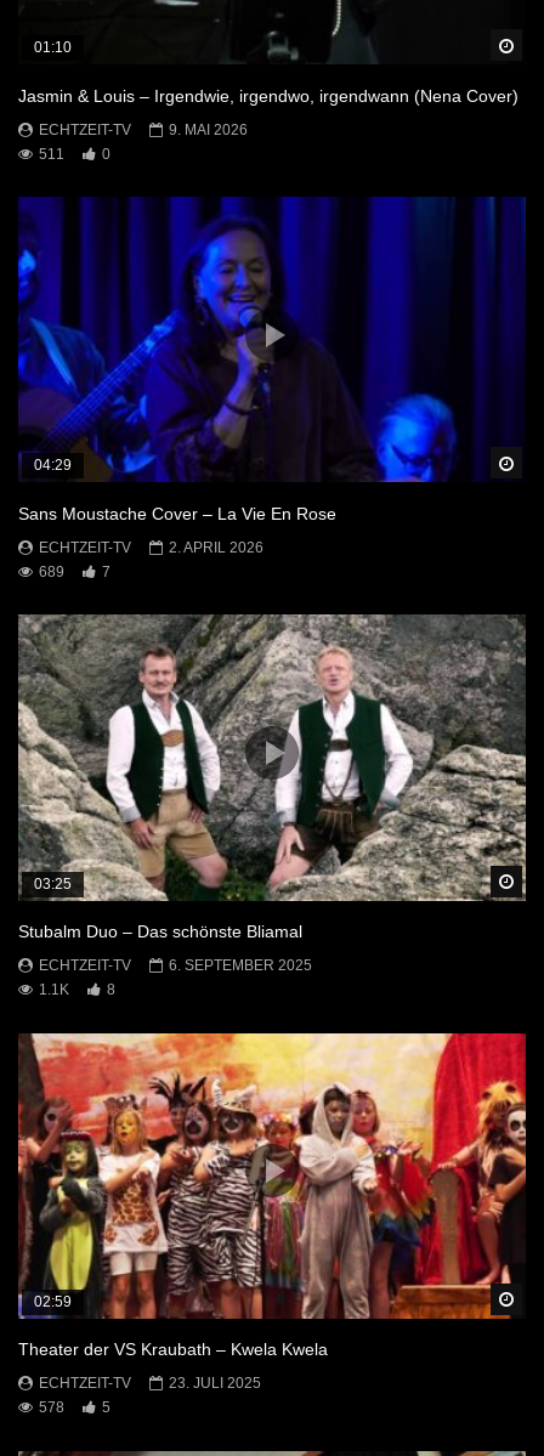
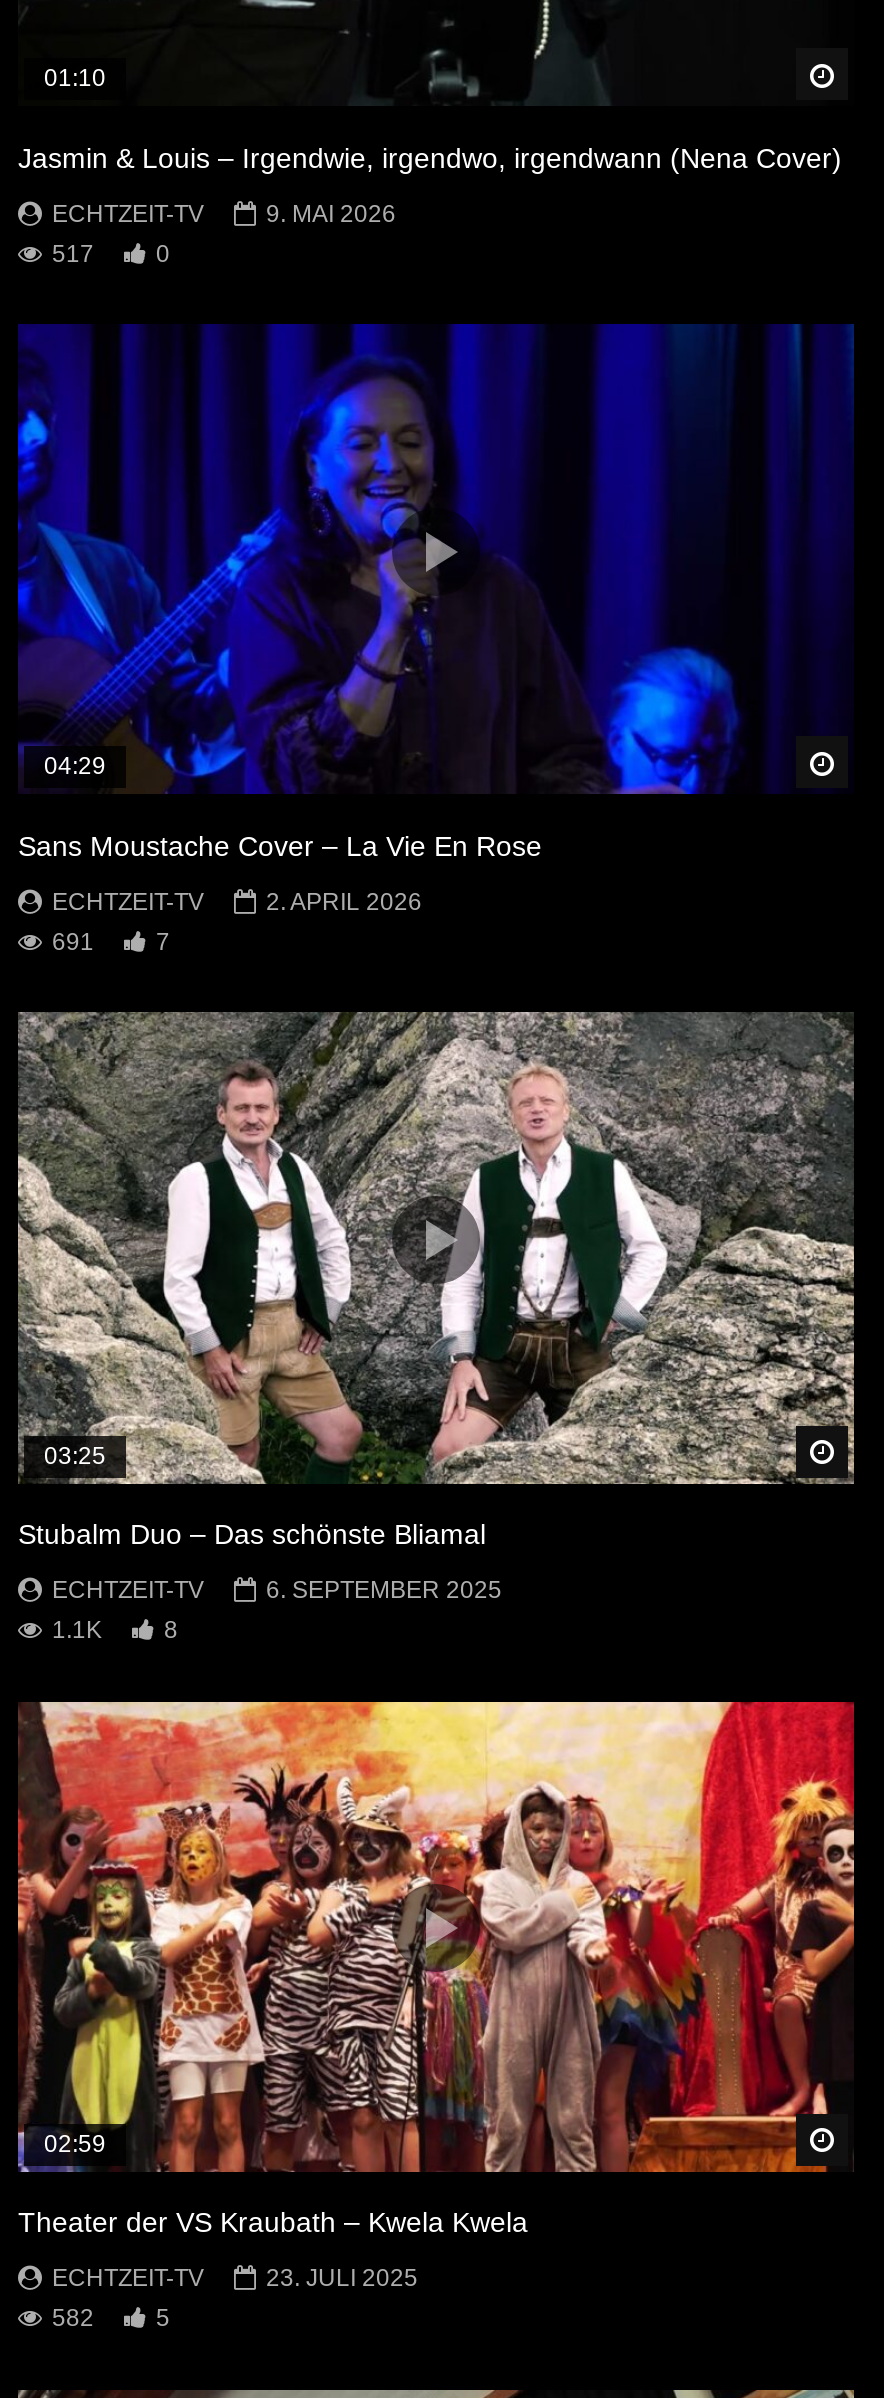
- 511
+ 517

- 689
+ 691

- 578
+ 582
